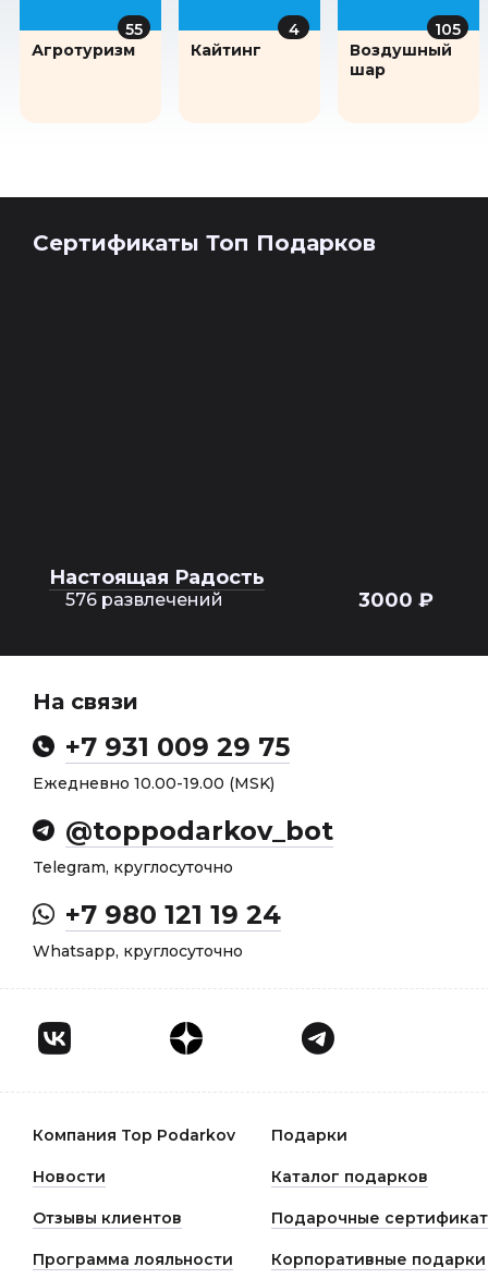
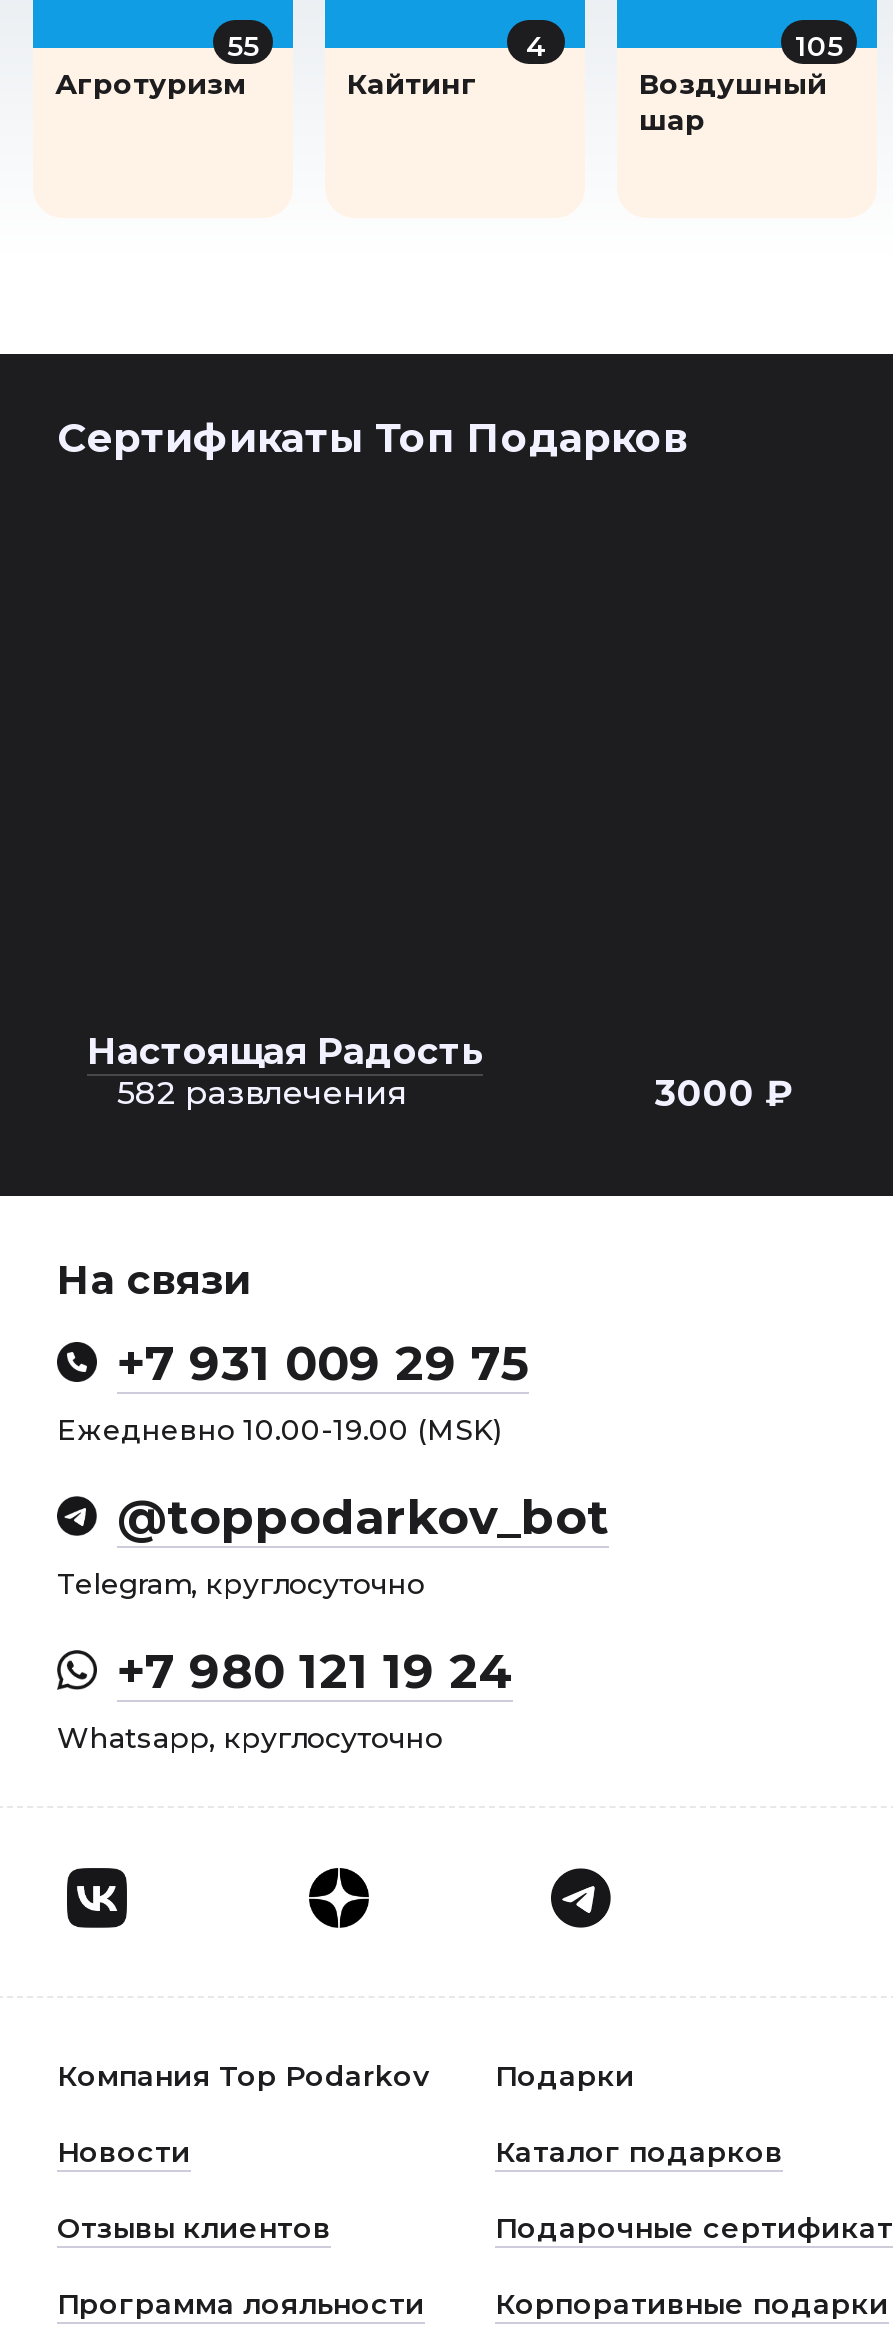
- 576 развлечений
+ 582 развлечения
